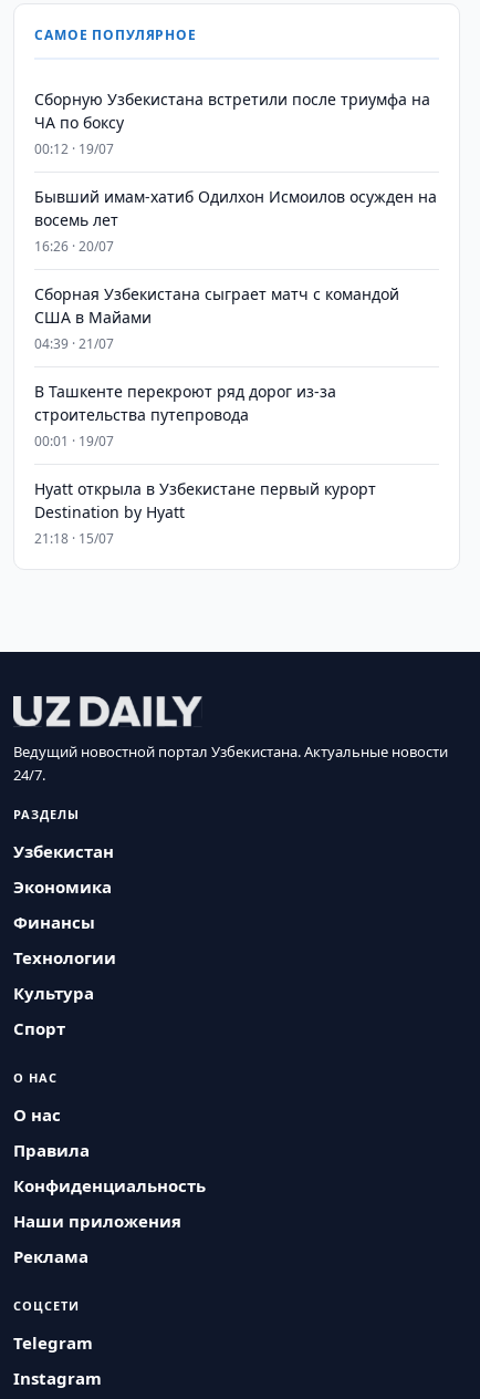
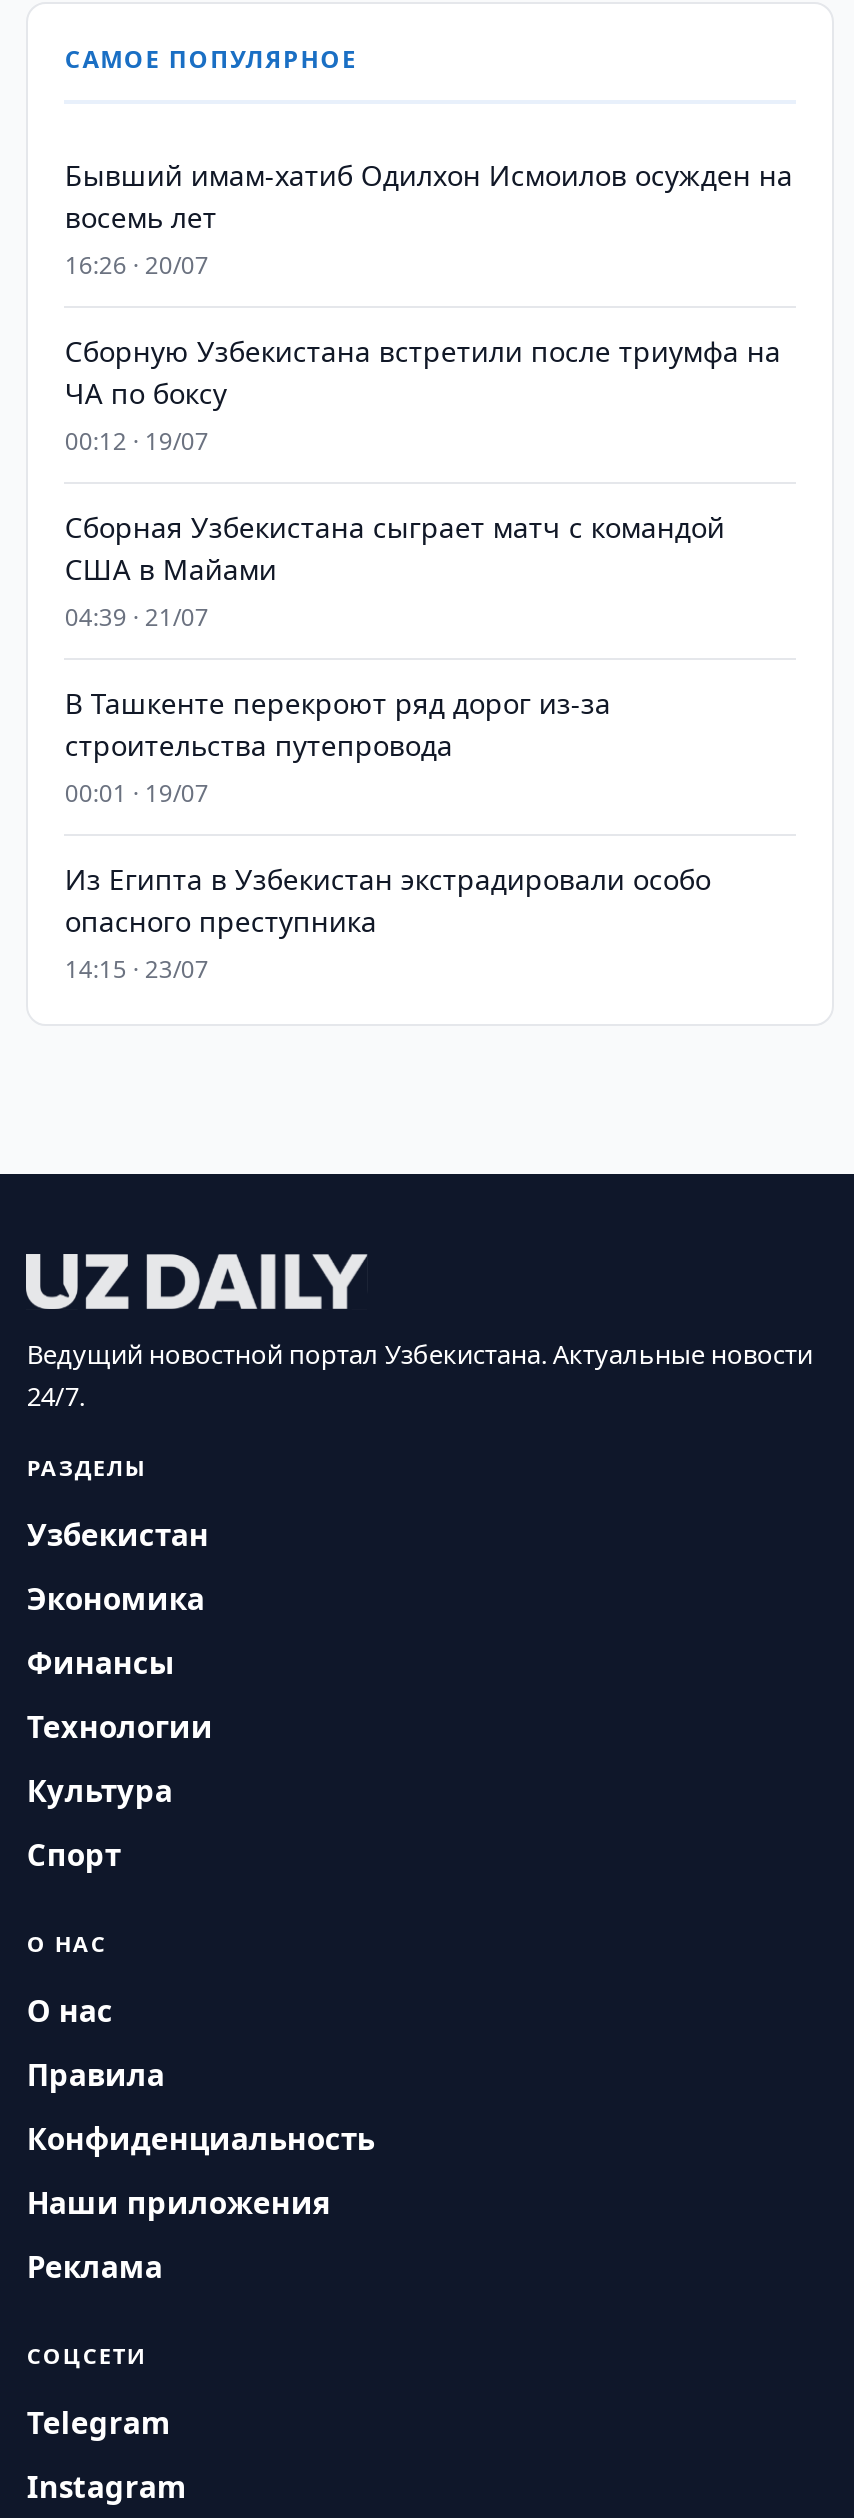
moved down: Сборную Узбекистана встретили после триумфа на | ЧА по боксу | 00:12 · 19/07

moved up: Бывший имам-хатиб Одилхон Исмоилов осужден на | восемь лет | 16:26 · 20/07

- Hyatt открыла в Узбекистане первый курорт
- Destination by Hyatt
- 21:18 · 15/07
+ Из Египта в Узбекистан экстрадировали особо
+ опасного преступника
+ 14:15 · 23/07
